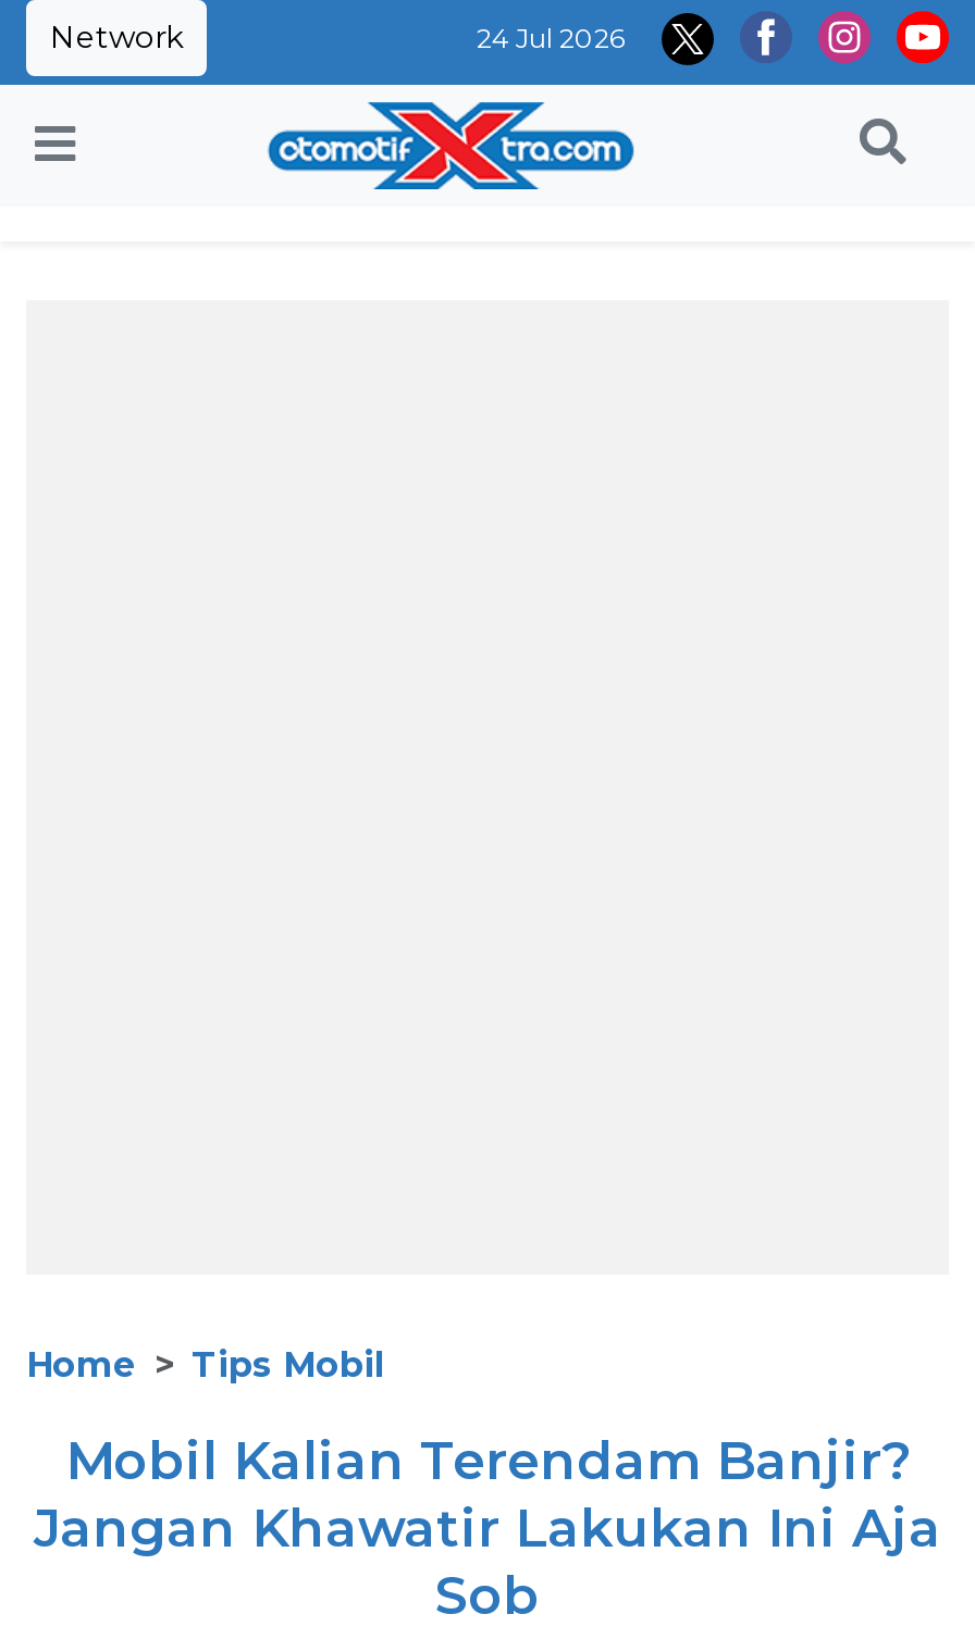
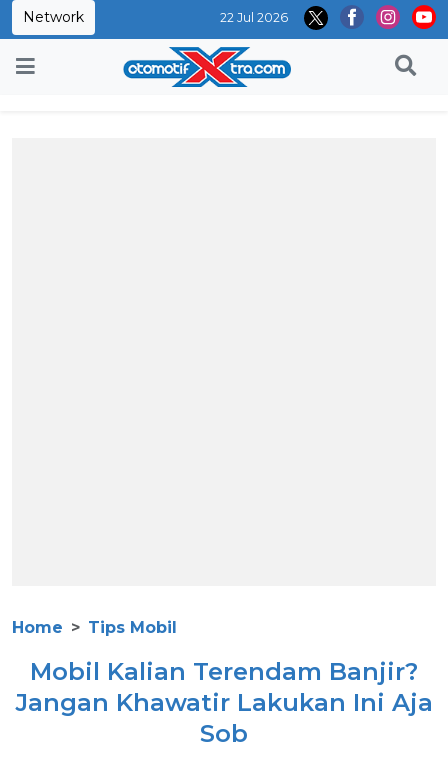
- 24 Jul 2026
+ 22 Jul 2026
